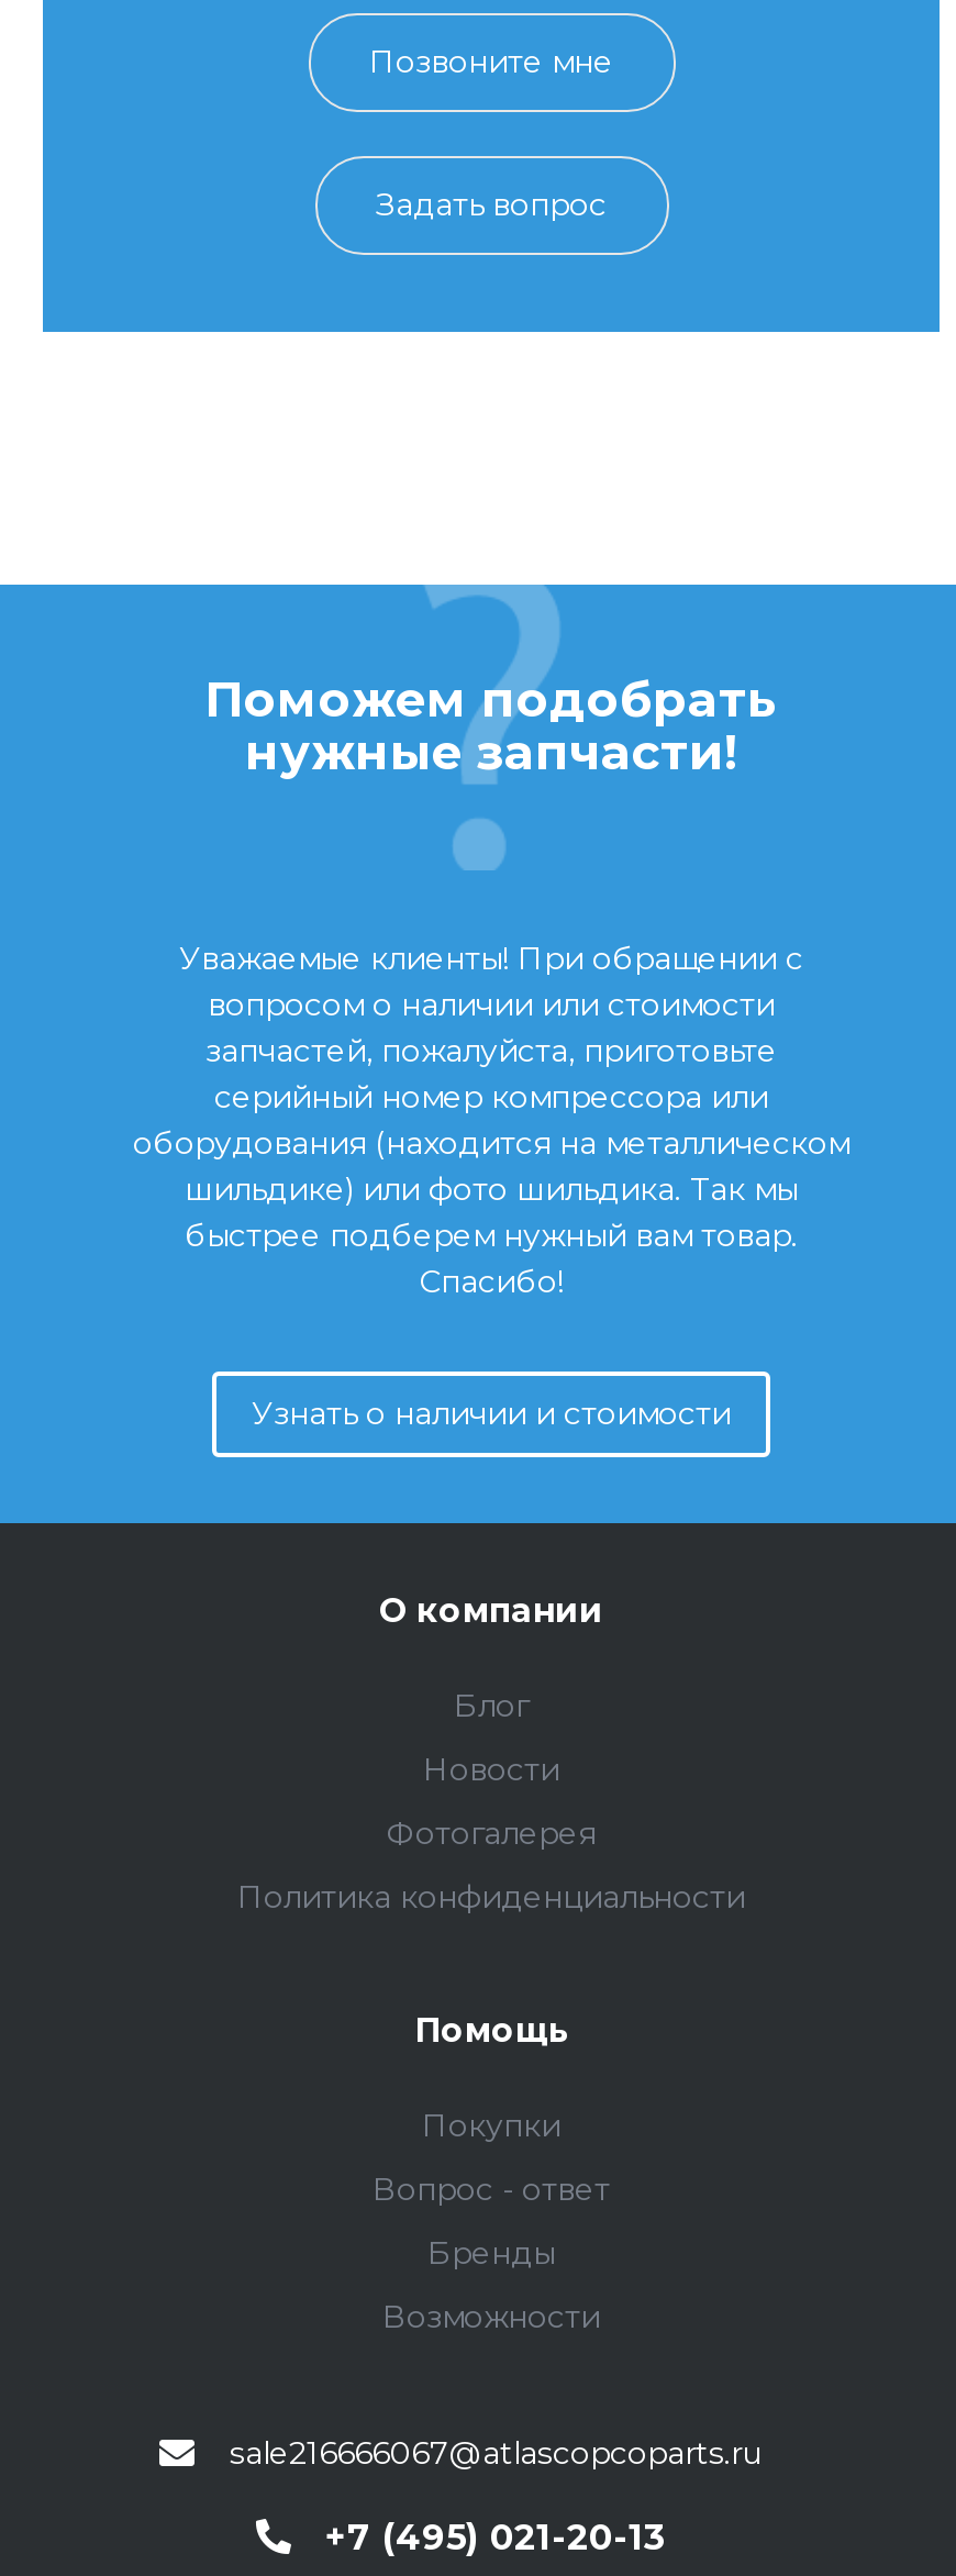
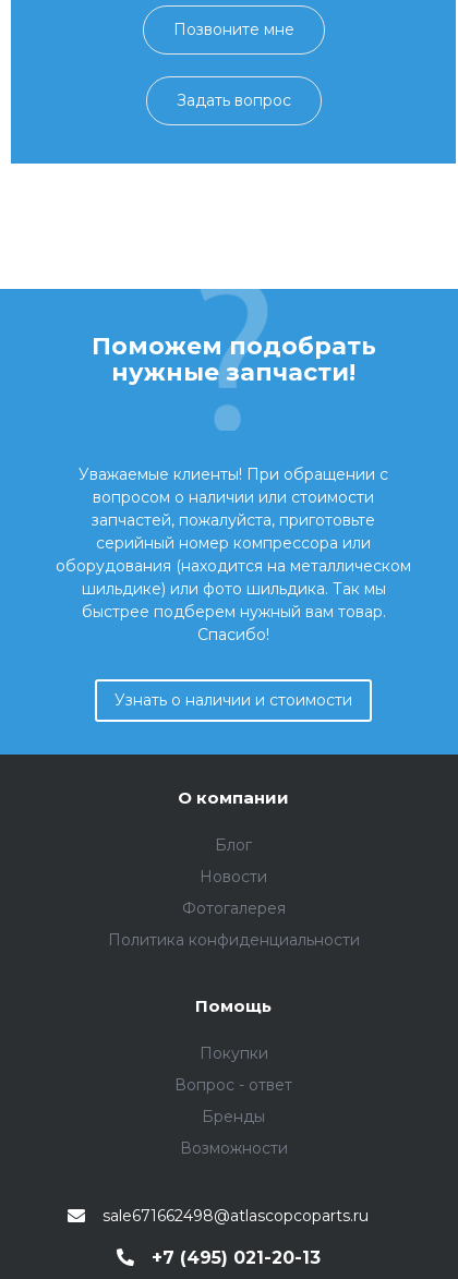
- sale216666067@atlascopcoparts.ru
+ sale671662498@atlascopcoparts.ru
